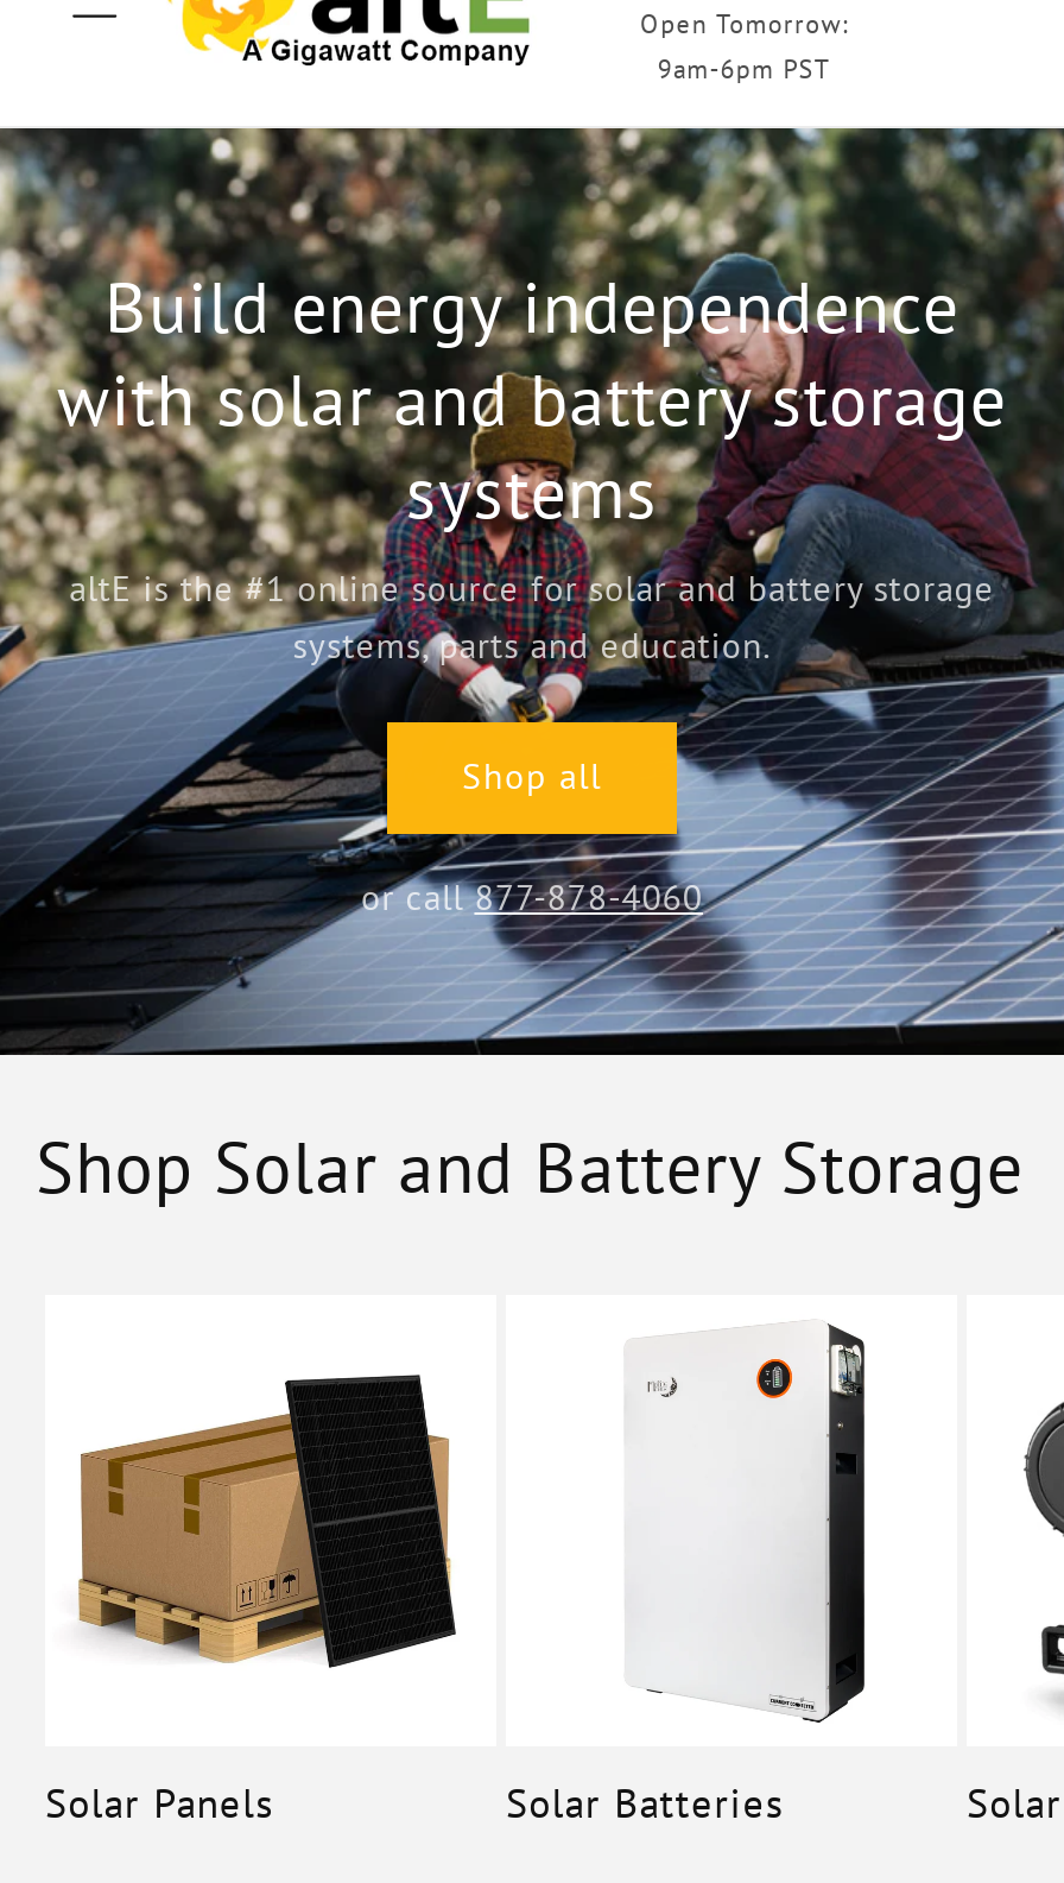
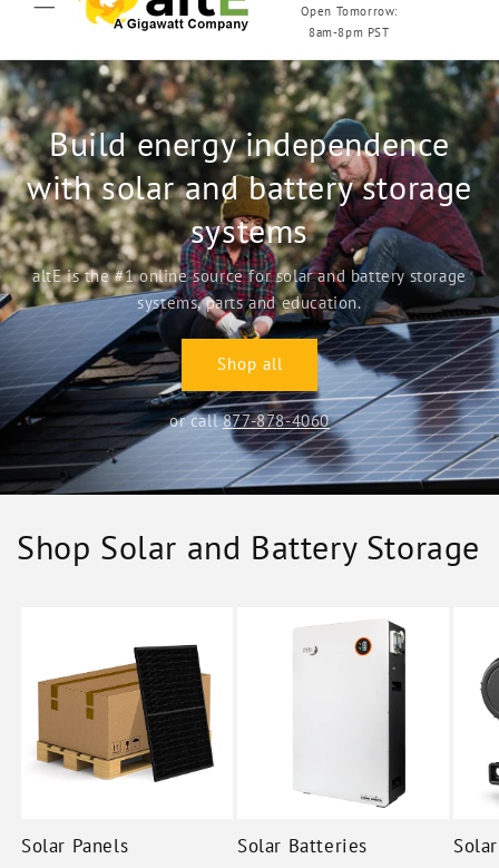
- 9am-6pm PST
+ 8am-8pm PST
